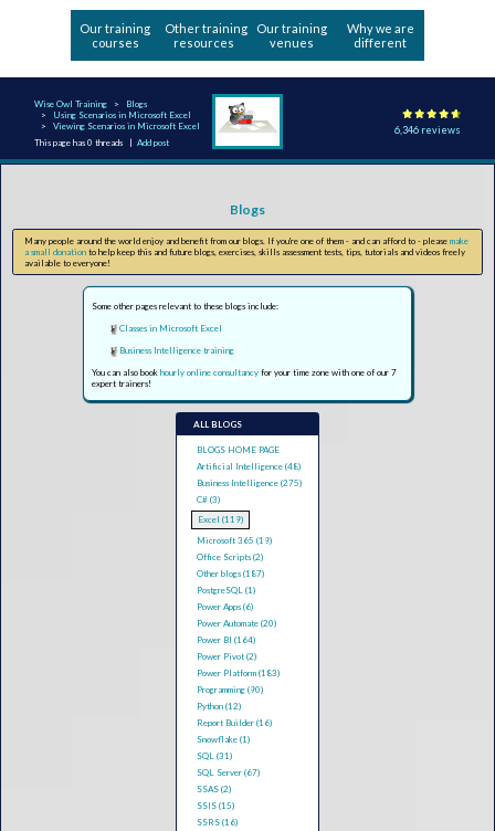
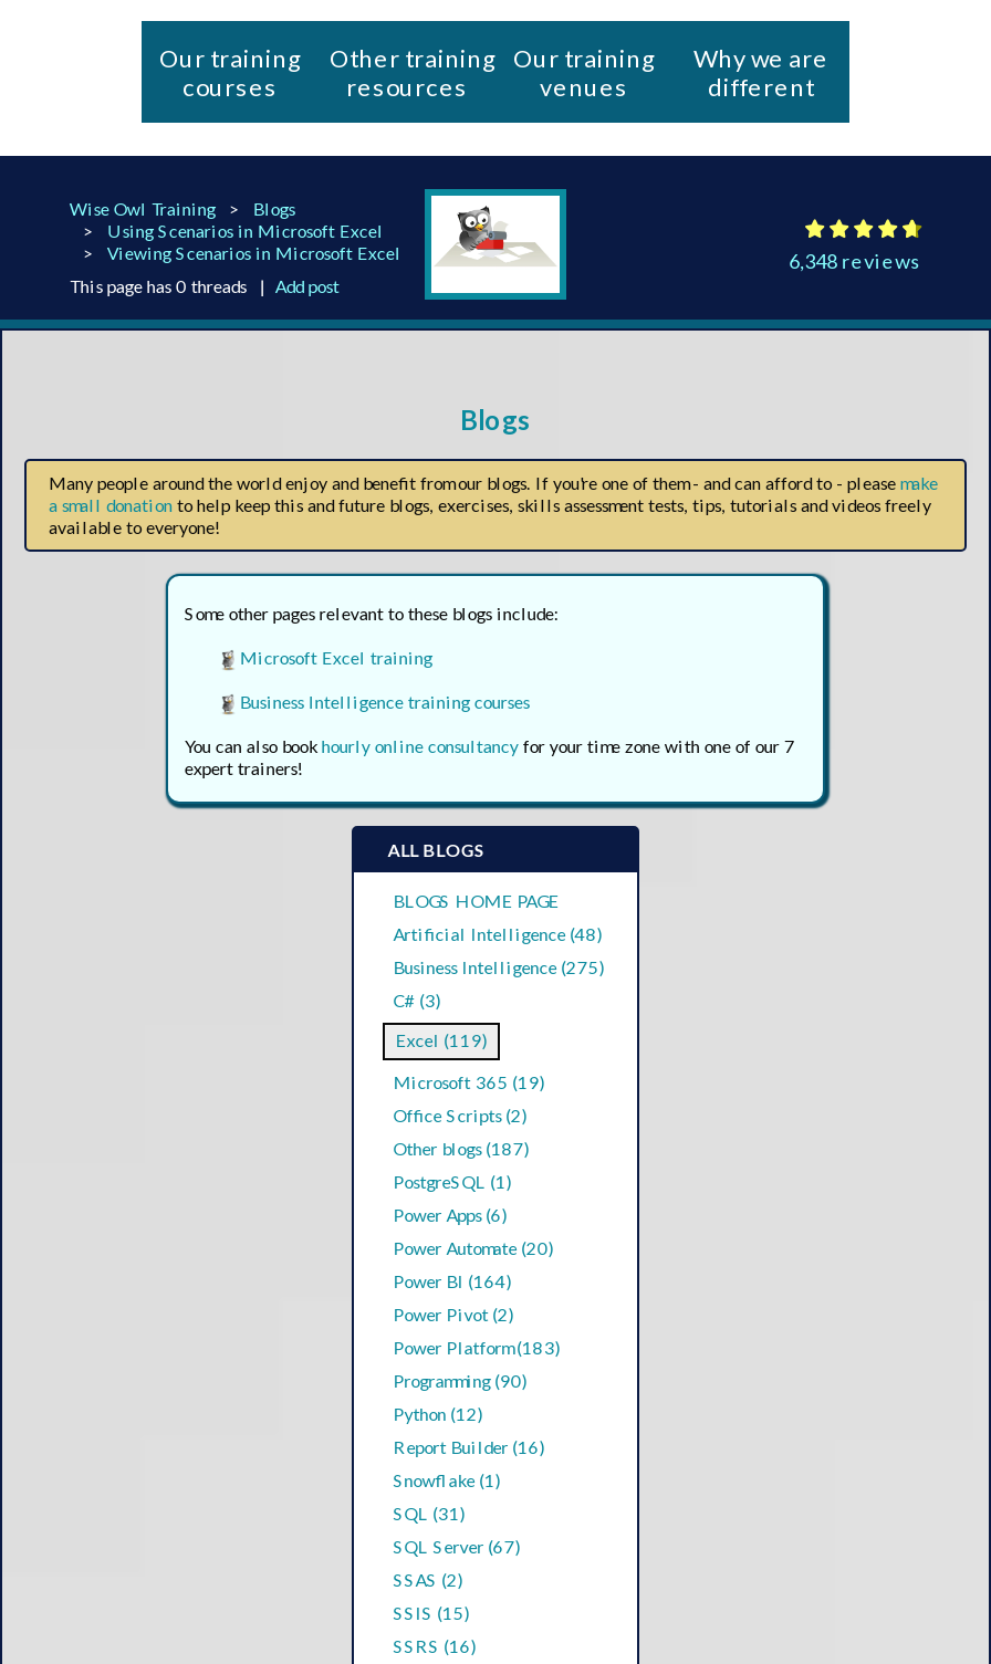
- 6,346 reviews
+ 6,348 reviews

- Classes in Microsoft Excel
+ Microsoft Excel training

- Business Intelligence training
+ Business Intelligence training courses
